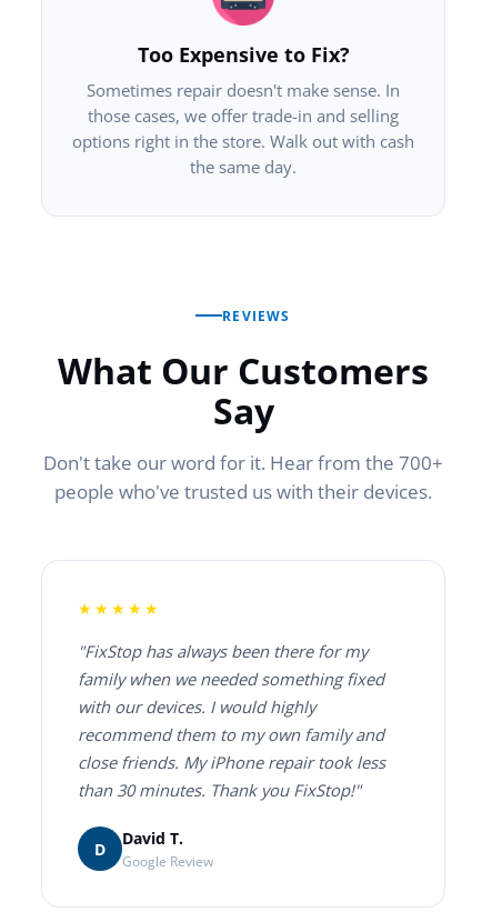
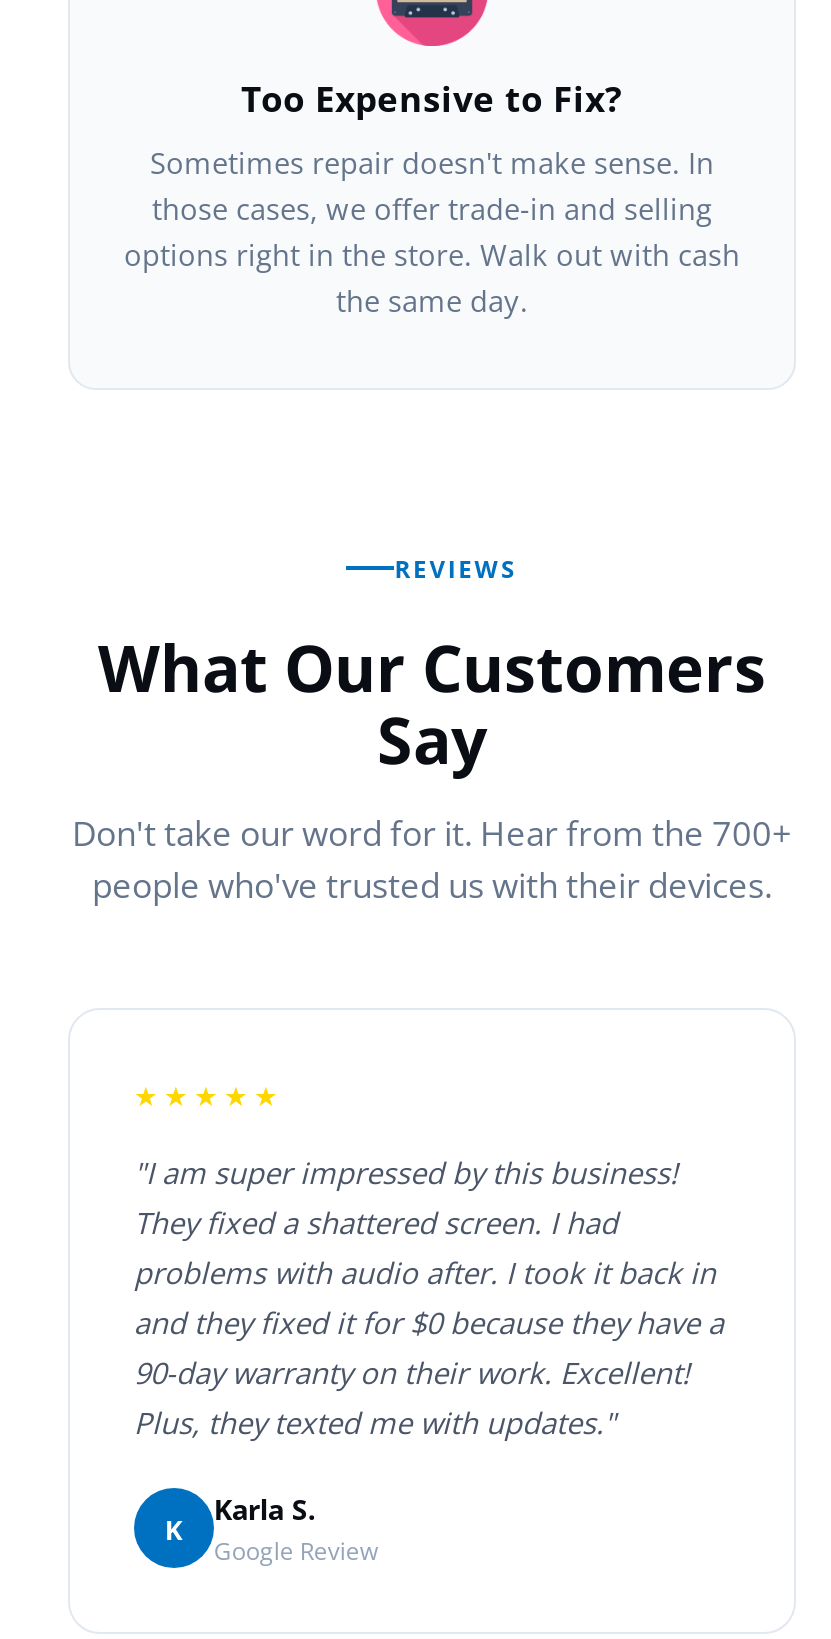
- "FixStop has always been there for my
- family when we needed something fixed
- with our devices. I would highly
- recommend them to my own family and
- close friends. My iPhone repair took less
- than 30 minutes. Thank you FixStop!"
+ "I am super impressed by this business!
+ They fixed a shattered screen. I had
+ problems with audio after. I took it back in
+ and they fixed it for $0 because they have a
+ 90-day warranty on their work. Excellent!
+ Plus, they texted me with updates."

- David T.
+ Karla S.

- D
+ K
